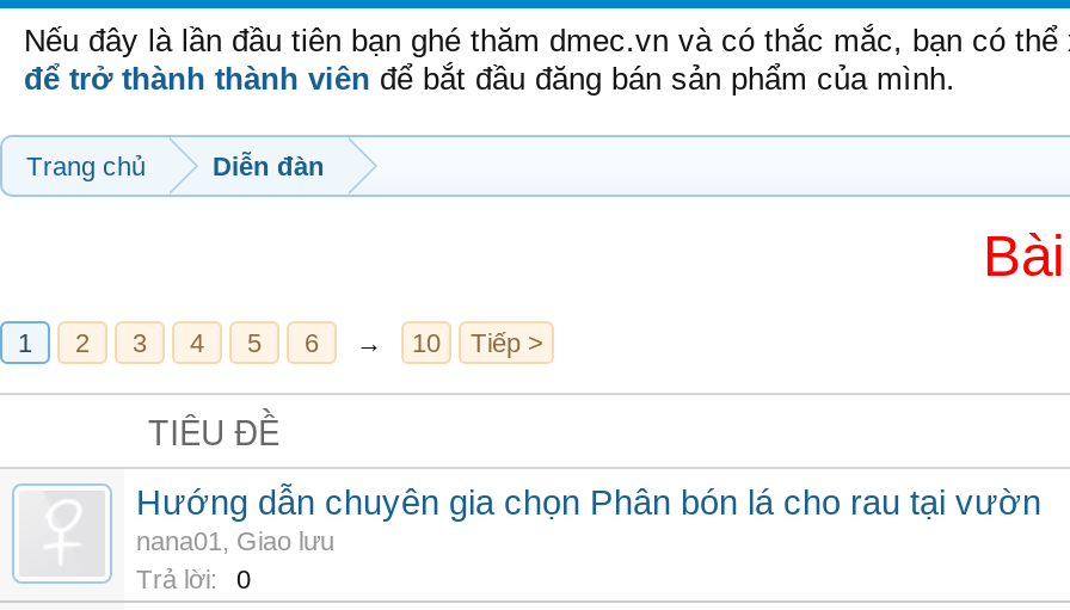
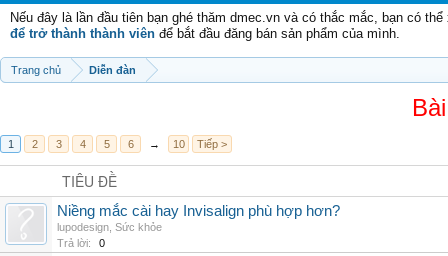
- Hướng dẫn chuyên gia chọn Phân bón lá cho rau tại vườn
- nana01, Giao lưu
+ Niềng mắc cài hay Invisalign phù hợp hơn?
+ lupodesign, Sức khỏe
